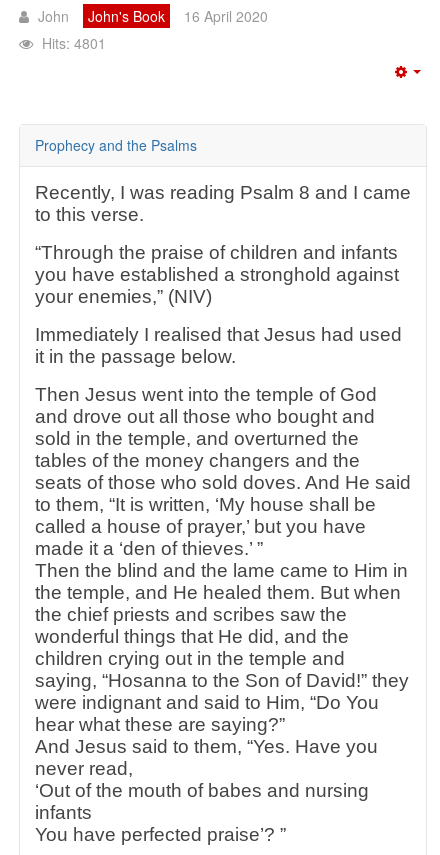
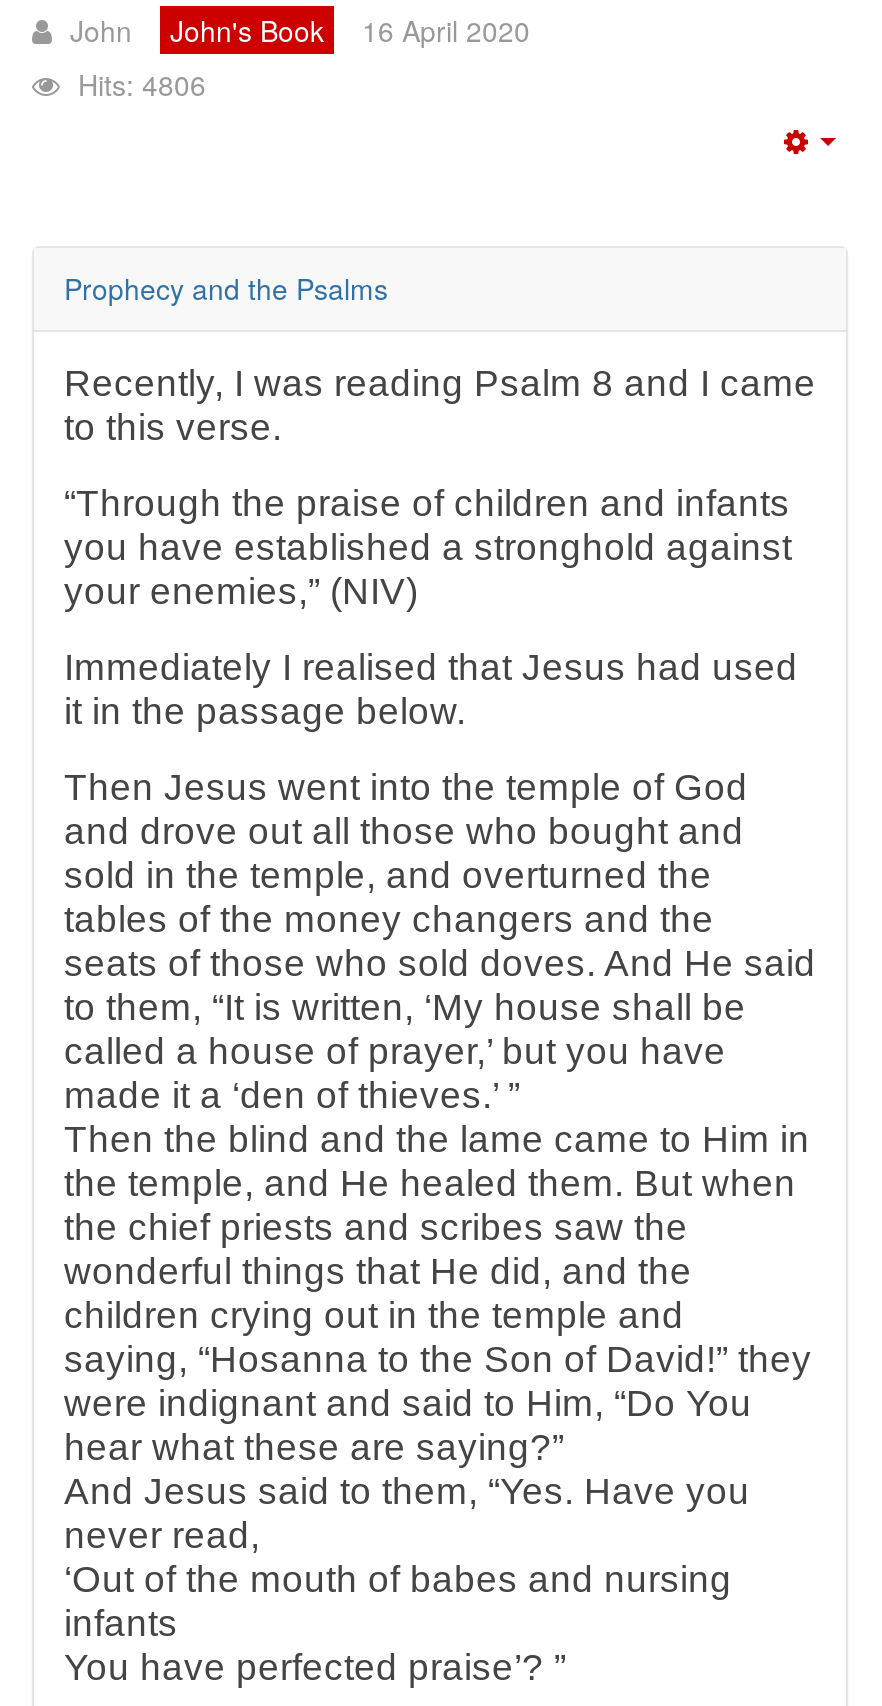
- Hits: 4801
+ Hits: 4806
